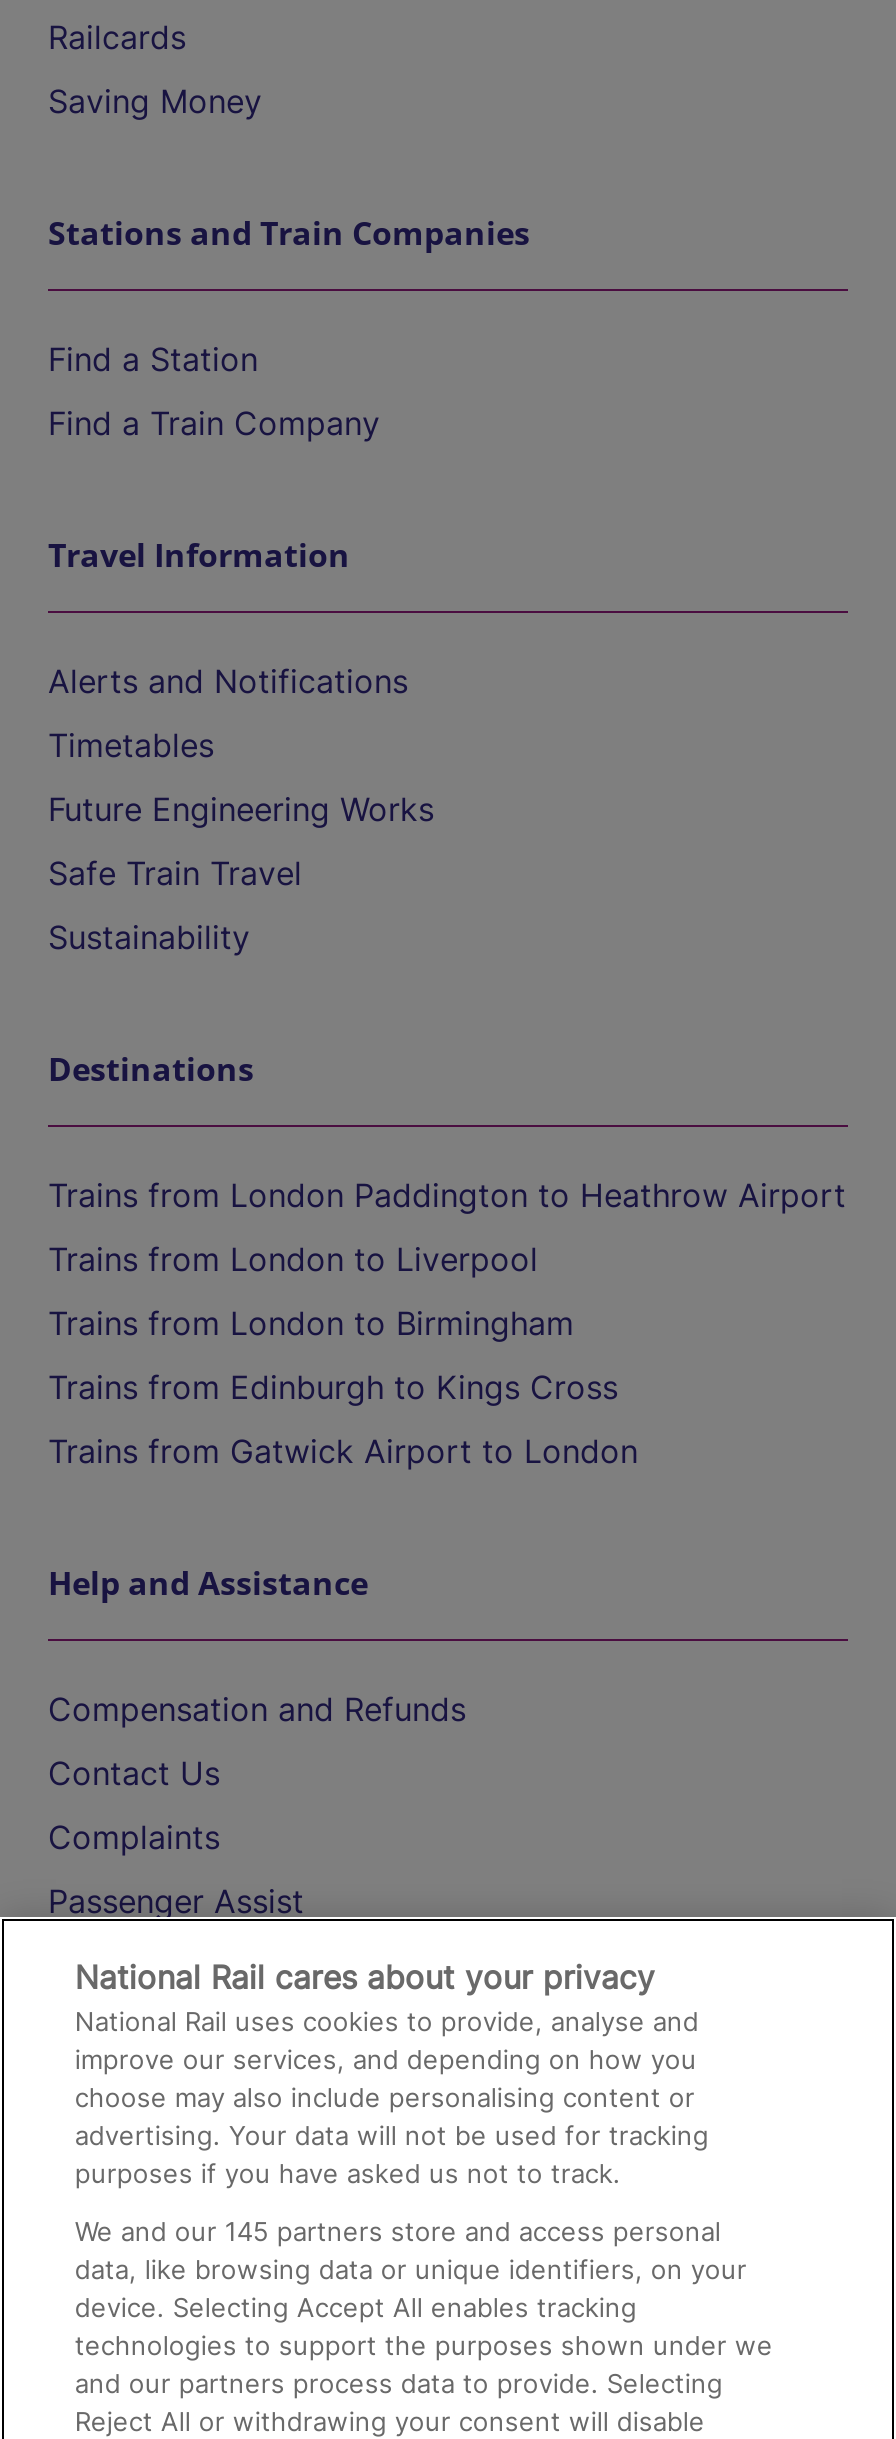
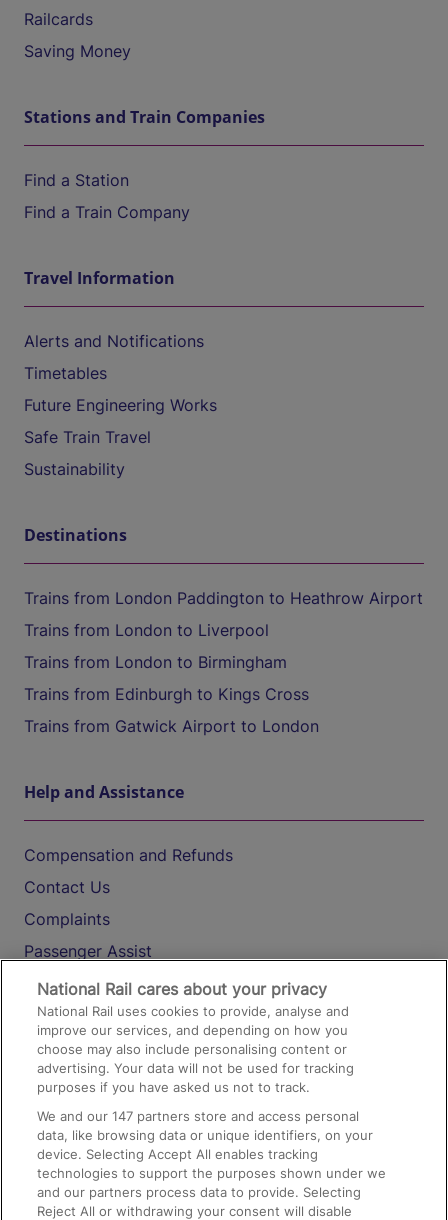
- We and our 145 partners store and access personal
+ We and our 147 partners store and access personal
